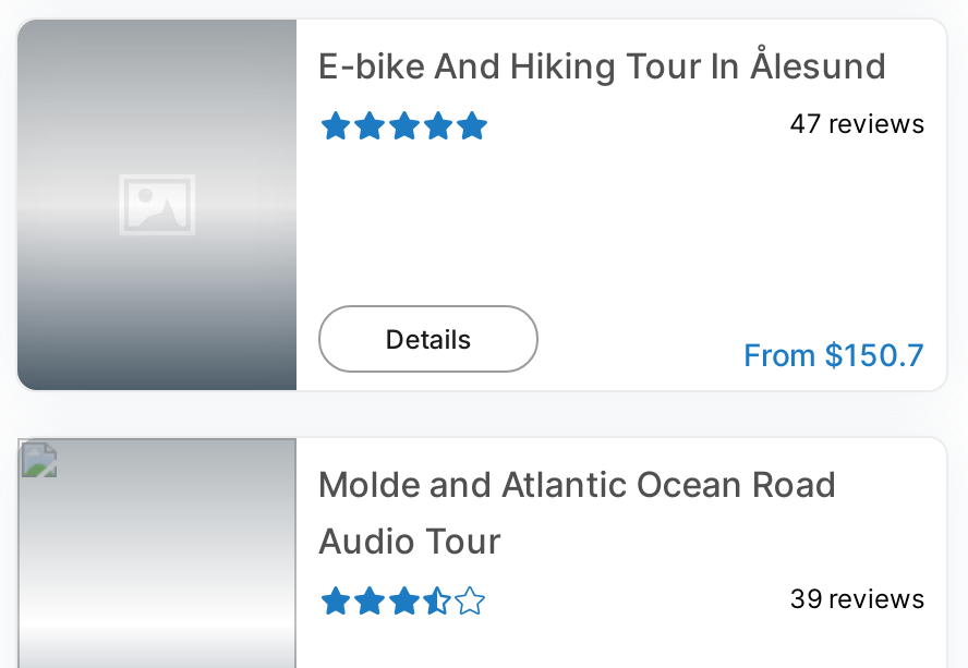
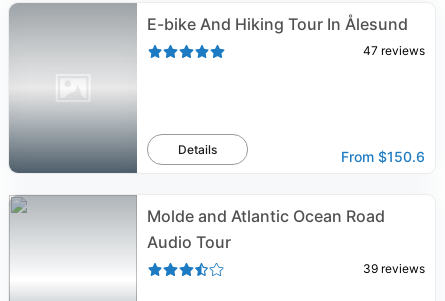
- From $150.7
+ From $150.6
